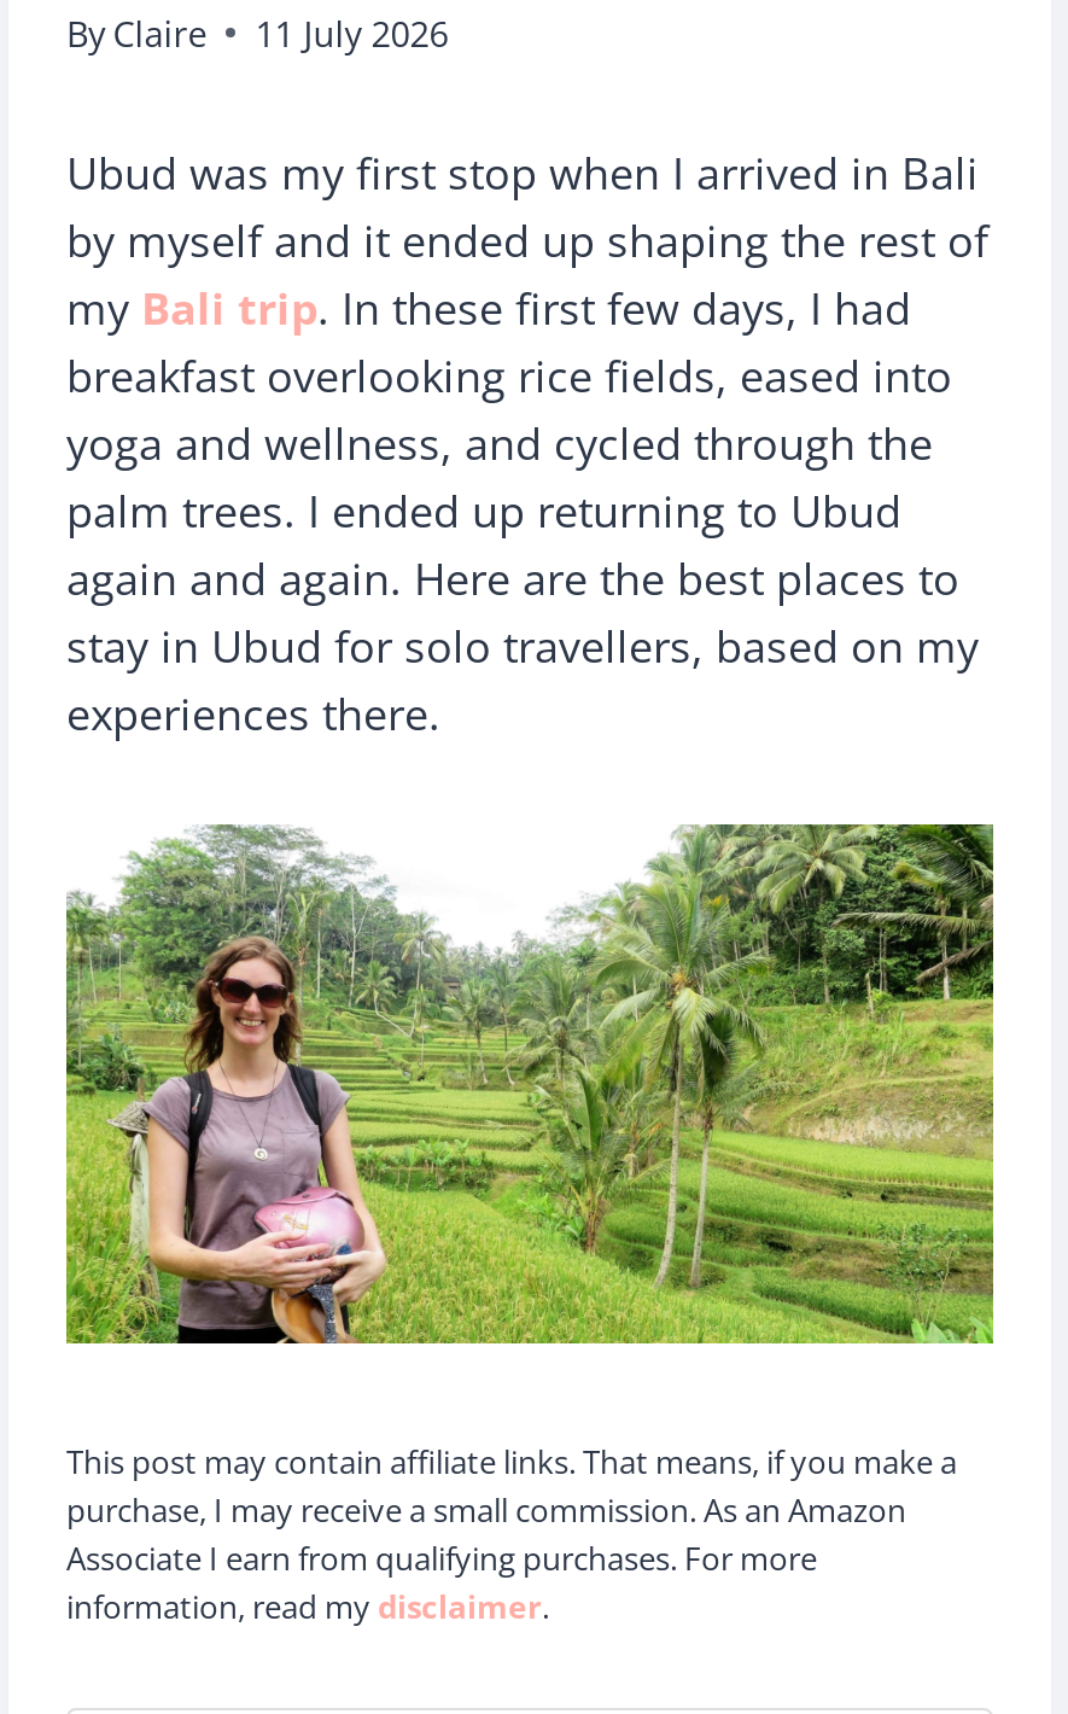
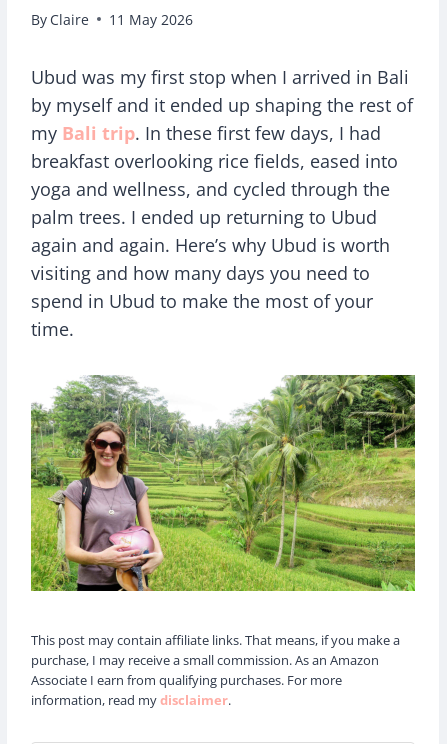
- By Claire 11 July 2026
+ By Claire 11 May 2026

- again and again. Here are the best places to
- stay in Ubud for solo travellers, based on my
- experiences there.
+ again and again. Here’s why Ubud is worth
+ visiting and how many days you need to
+ spend in Ubud to make the most of your
+ time.
